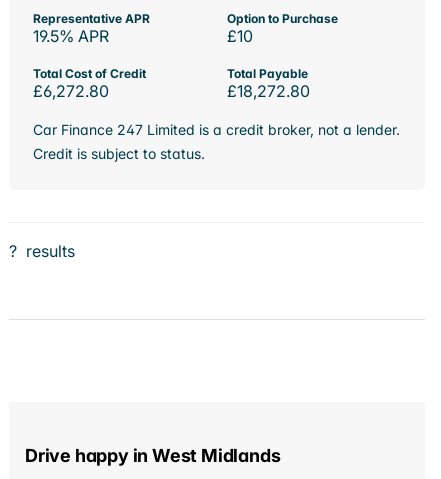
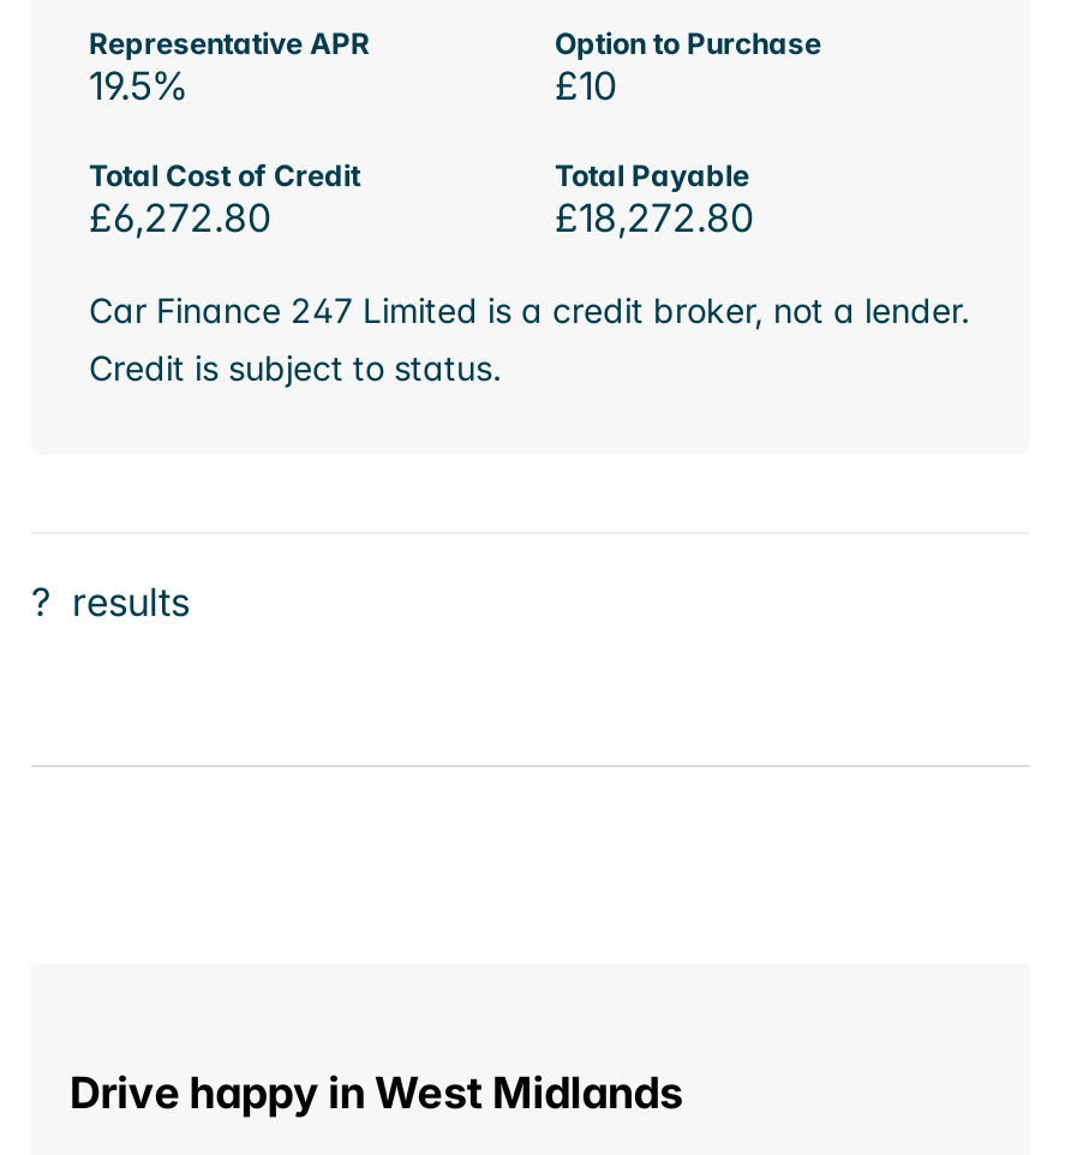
- 19.5% APR
+ 19.5%
